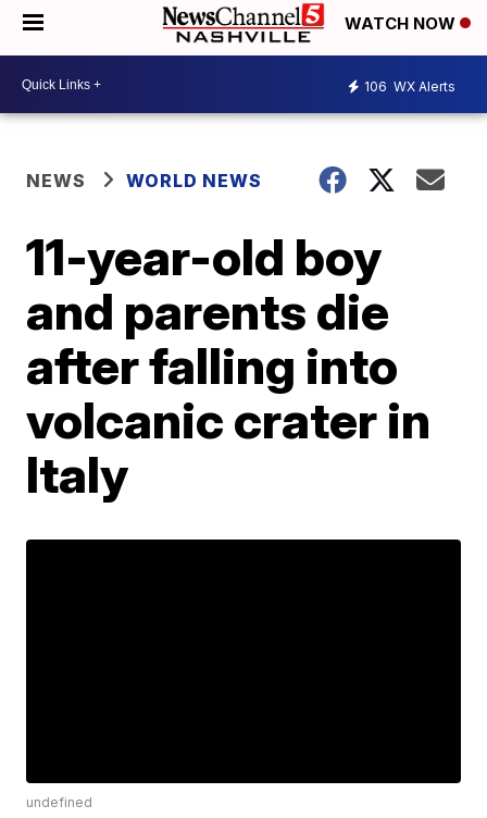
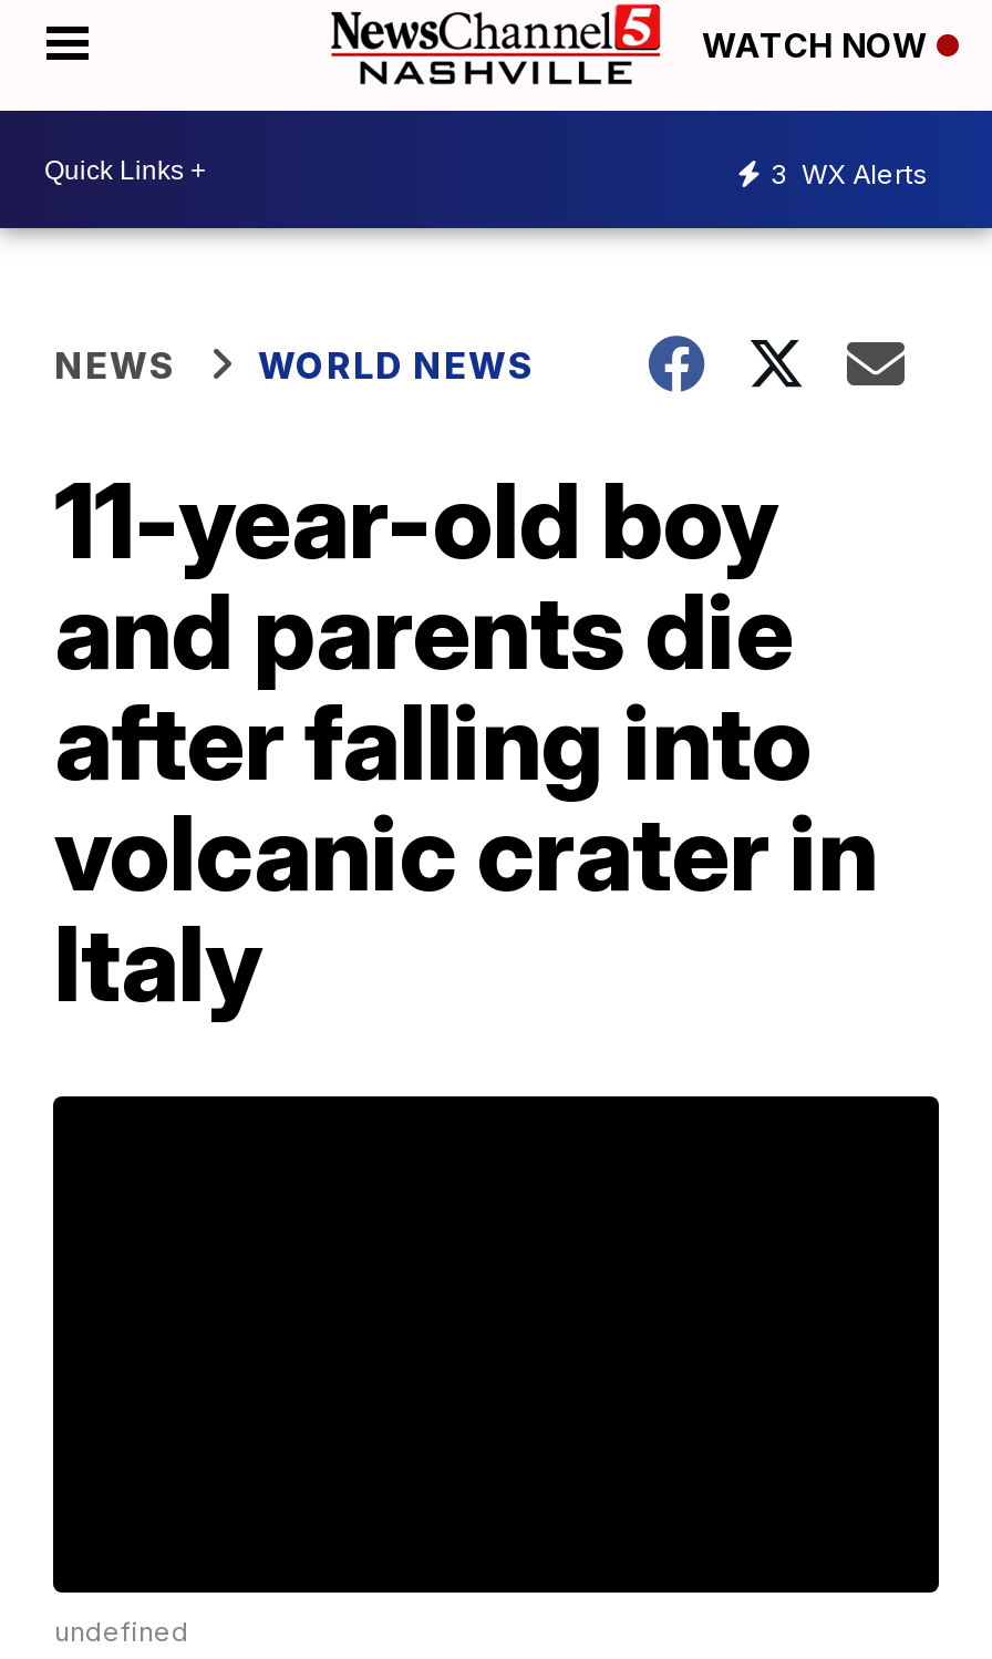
- 106 WX Alerts
+ 3 WX Alerts
